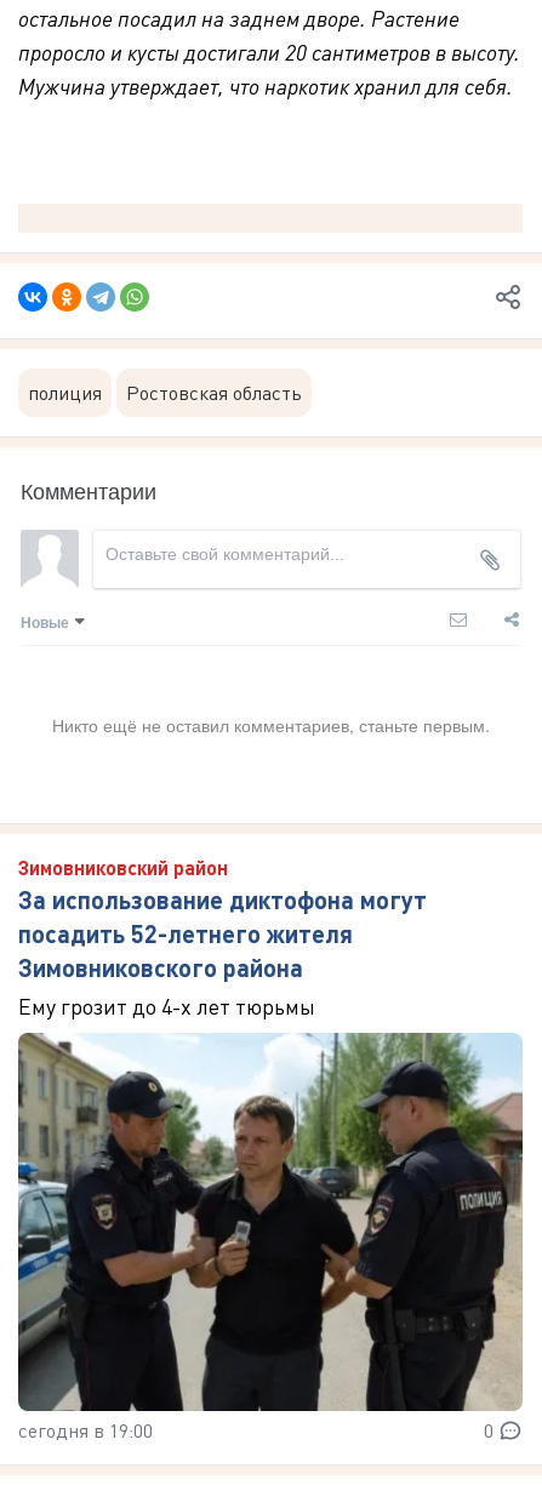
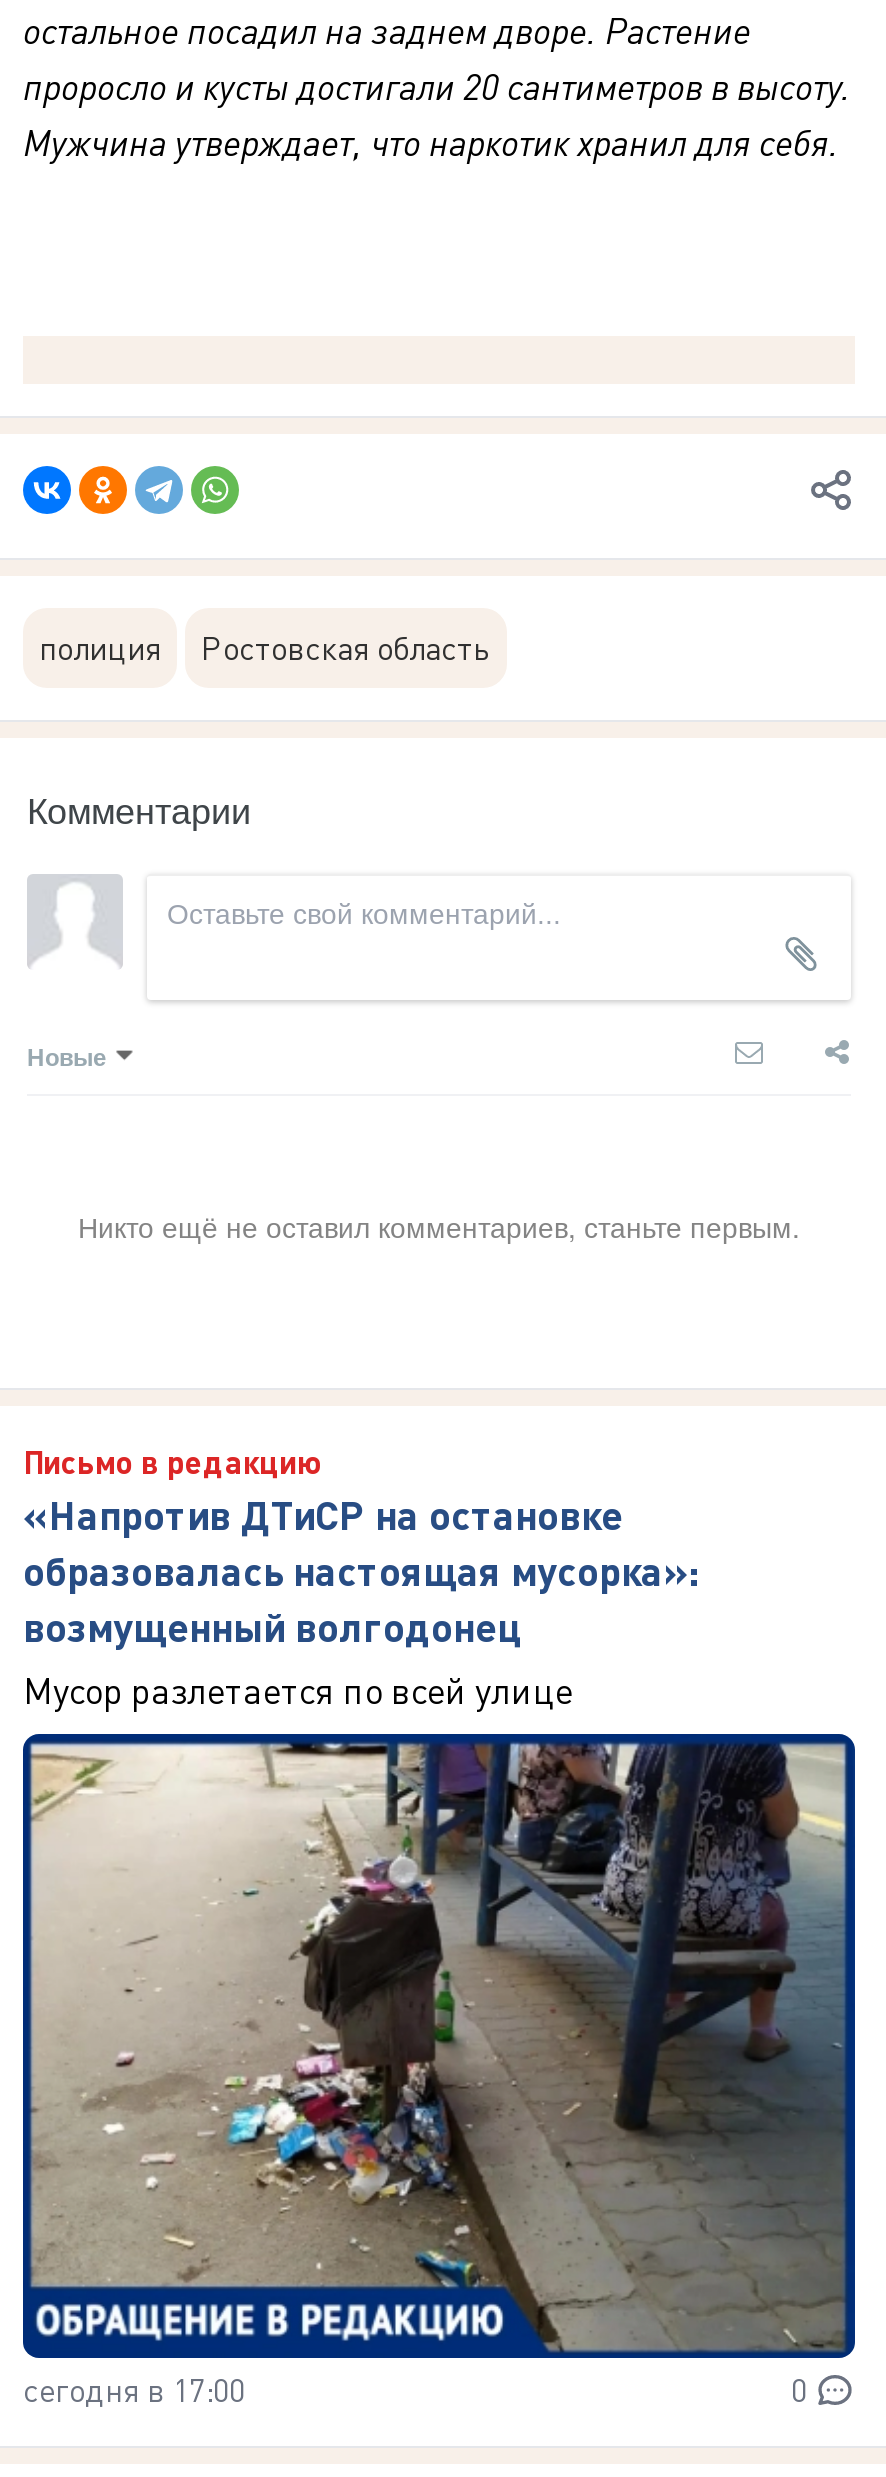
- Зимовниковский район
- За использование диктофона могут
- посадить 52-летнего жителя
- Зимовниковского района
- Ему грозит до 4-х лет тюрьмы
+ Письмо в редакцию
+ «Напротив ДТиСР на остановке
+ образовалась настоящая мусорка»:
+ возмущенный волгодонец
+ Мусор разлетается по всей улице

- [image]
- сегодня в 19:00
+ [image]
+ сегодня в 17:00
